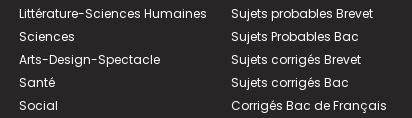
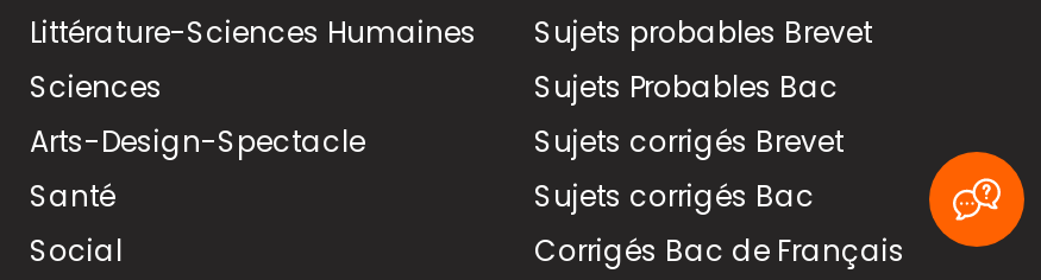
+ [image]
